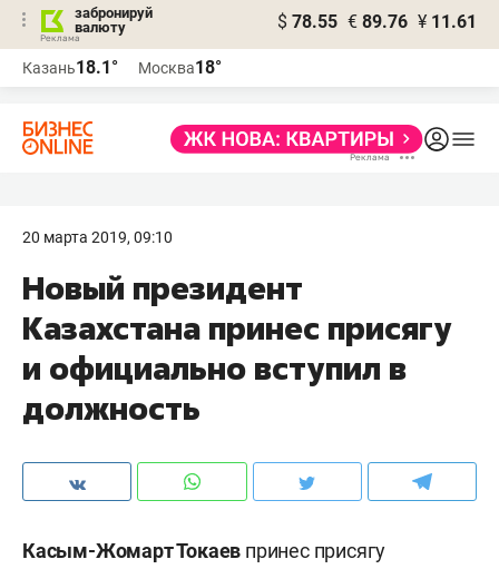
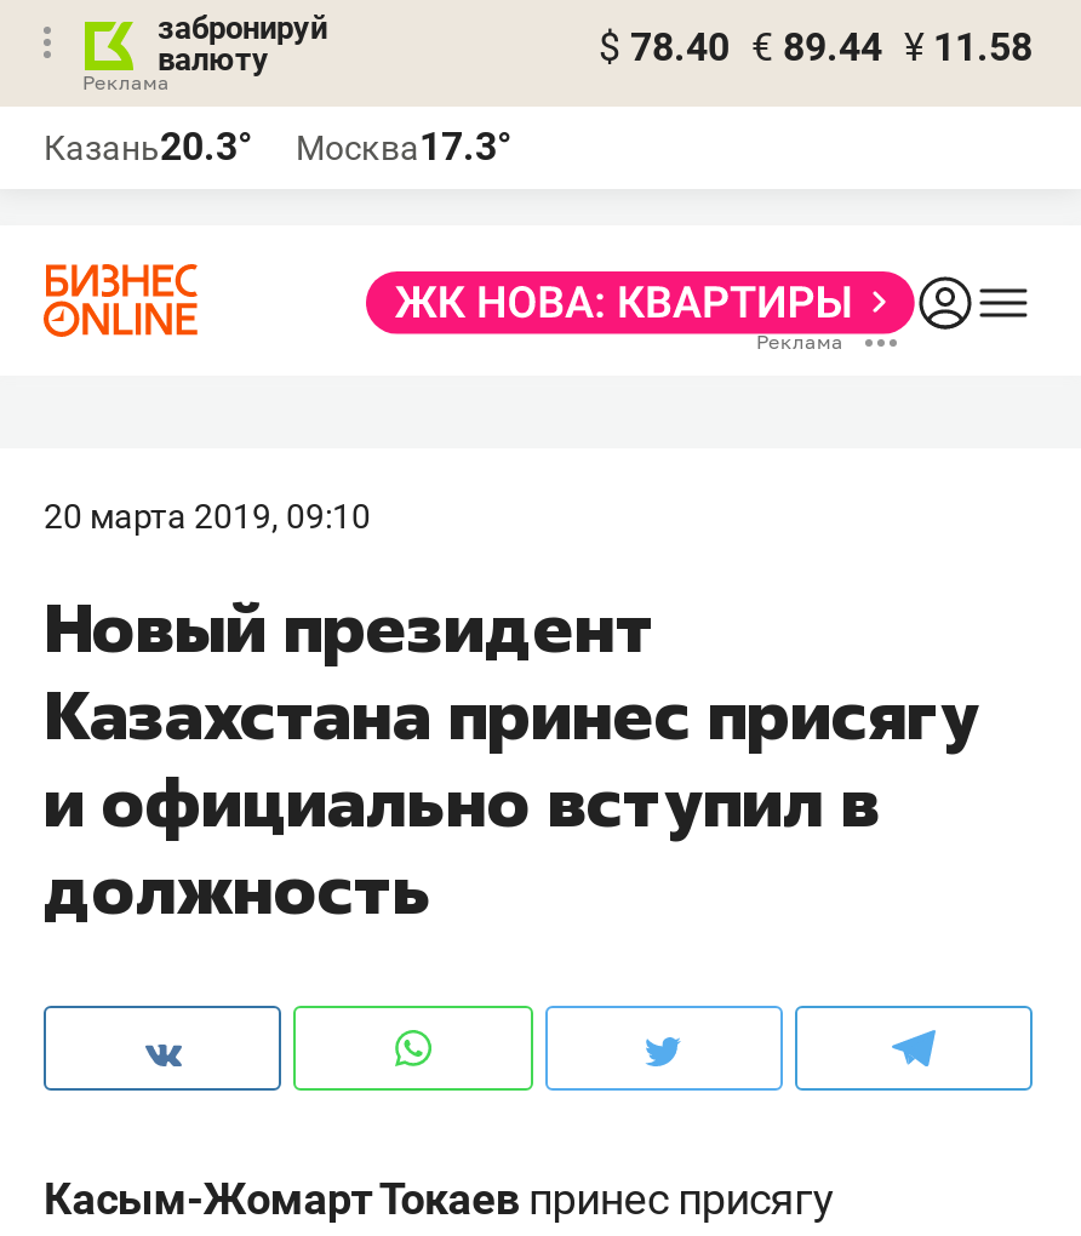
- $ 78.55 € 89.76 ¥ 11.61
+ $ 78.40 € 89.44 ¥ 11.58

- Казань18.1°
+ Казань20.3°

- Москва18°
+ Москва17.3°
